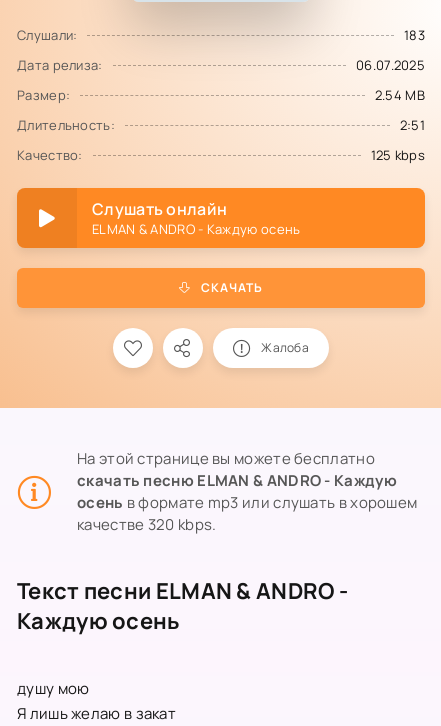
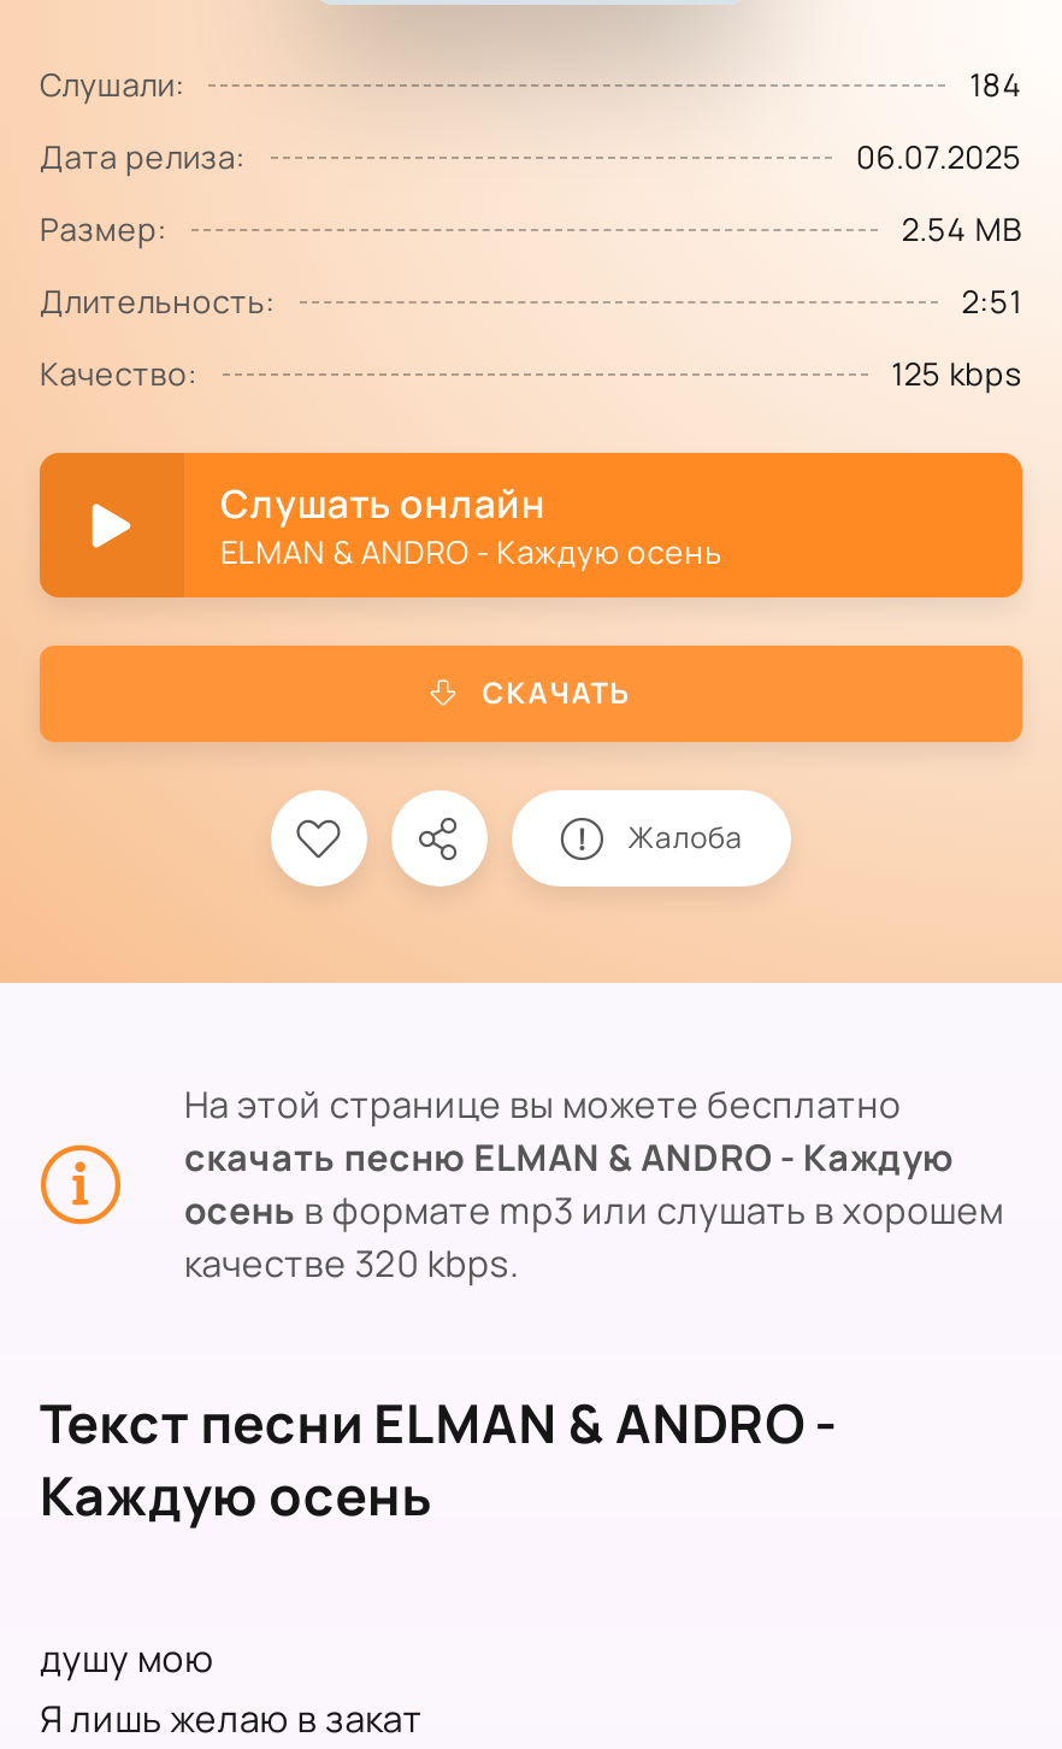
- 183
+ 184
